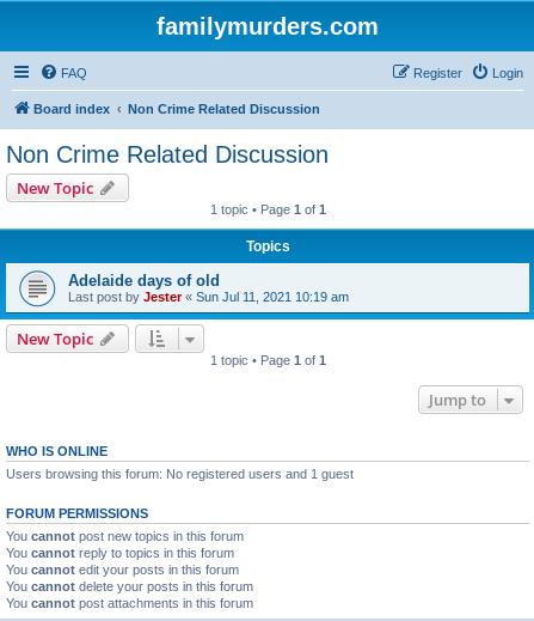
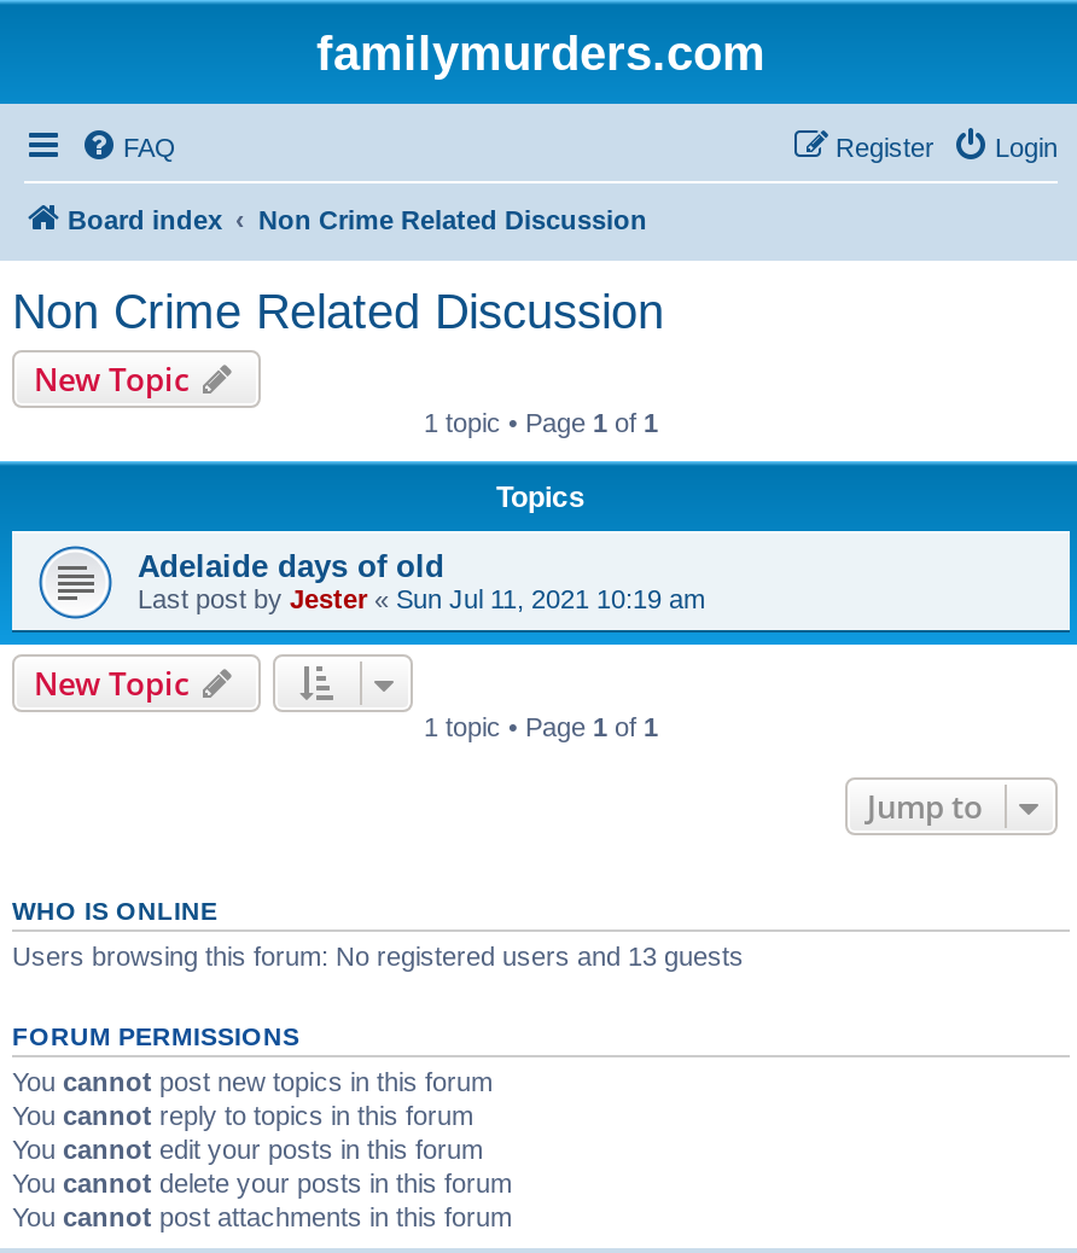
- Users browsing this forum: No registered users and 1 guest
+ Users browsing this forum: No registered users and 13 guests
